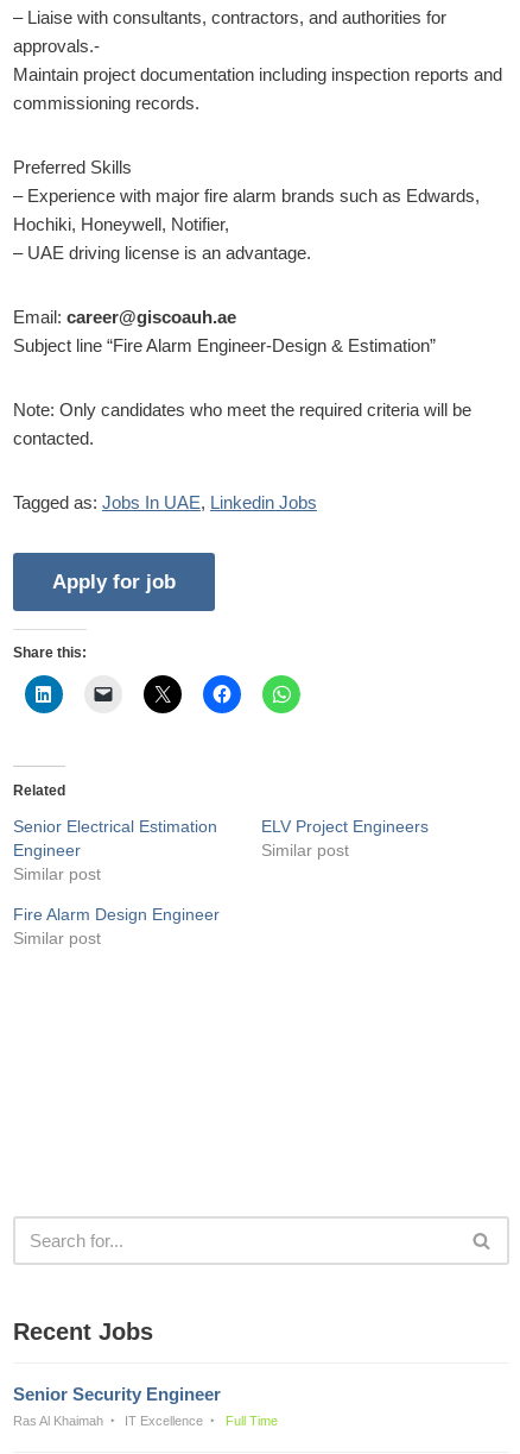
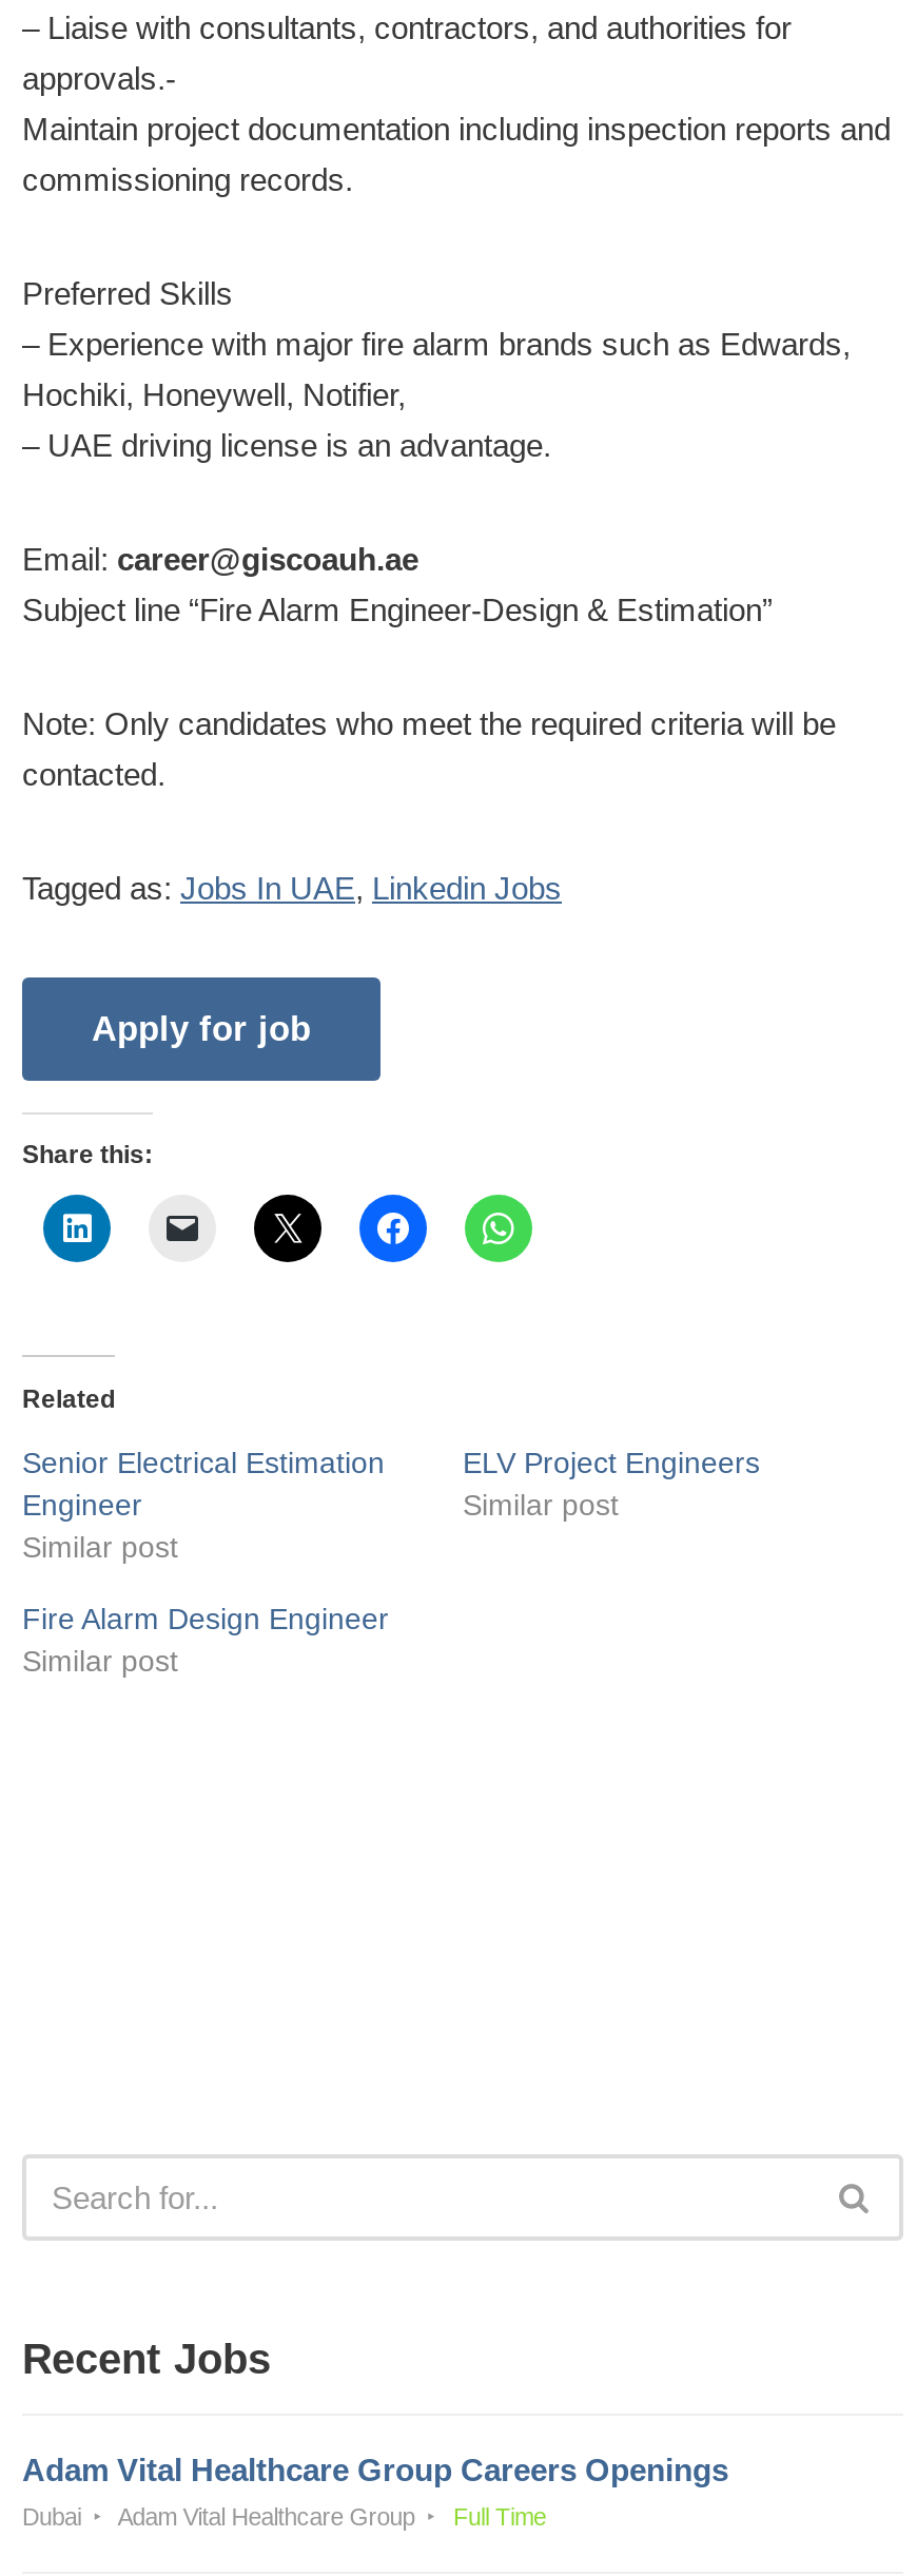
- Senior Security Engineer
+ Adam Vital Healthcare Group Careers Openings

- Ras Al Khaimah
- IT Excellence
+ Dubai
+ Adam Vital Healthcare Group
